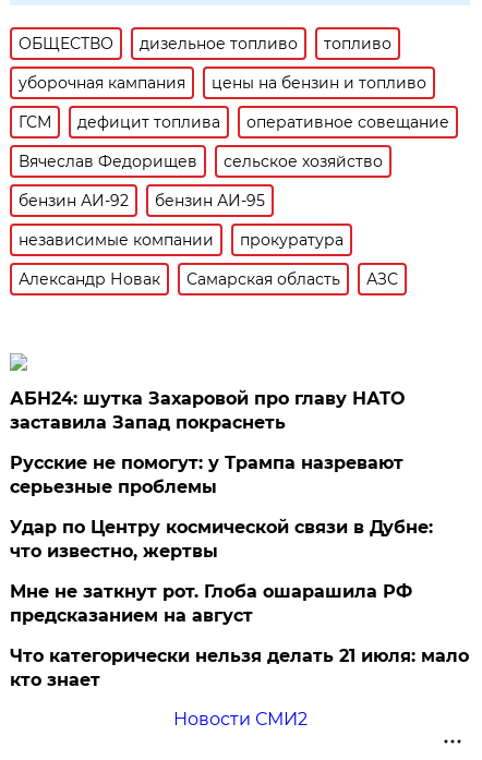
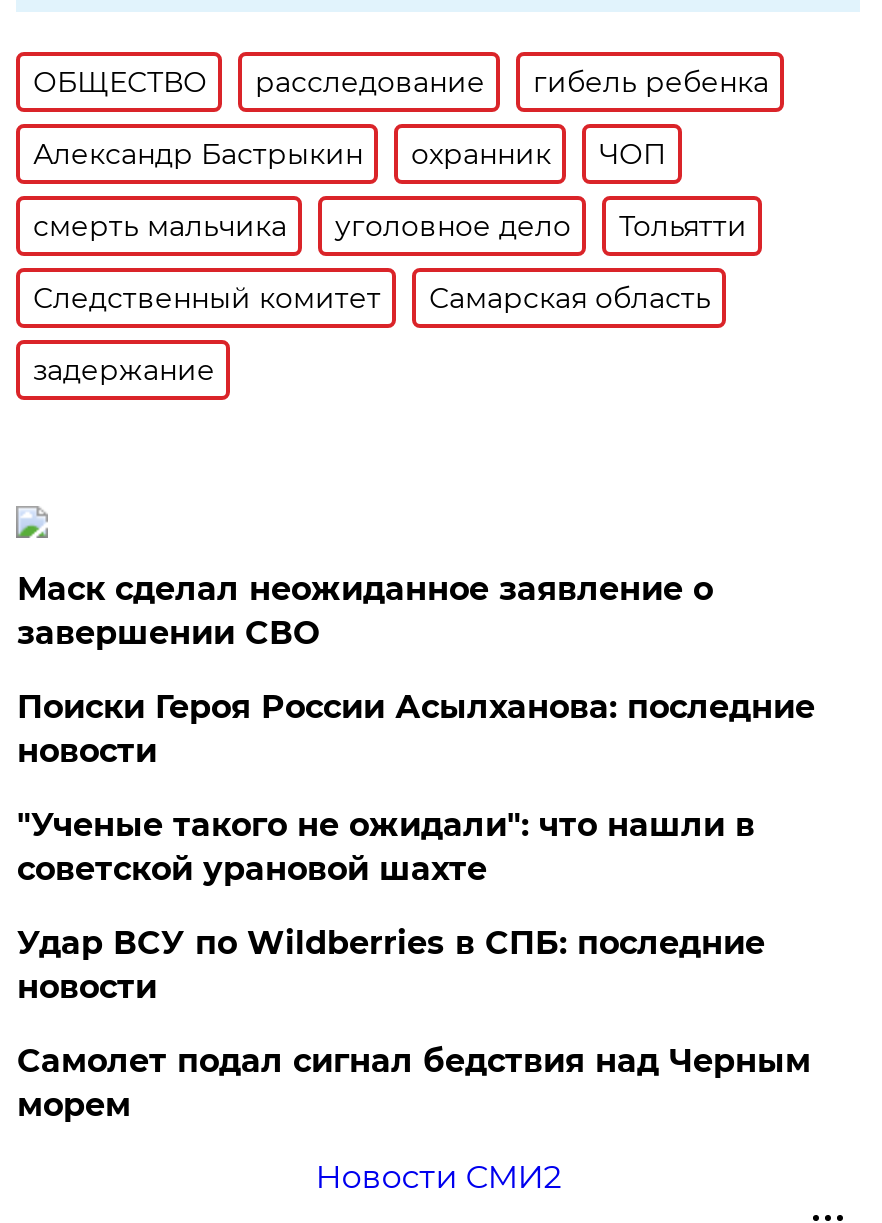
- дизельное топливо
- топливо
- уборочная кампания
- цены на бензин и топливо
- ГСМ
- дефицит топлива
- оперативное совещание
- Вячеслав Федорищев
- сельское хозяйство
- бензин АИ-92
- бензин АИ-95
- независимые компании
- прокуратура
- Александр Новак
+ расследование
+ гибель ребенка
+ Александр Бастрыкин
+ охранник
+ ЧОП
+ смерть мальчика
+ уголовное дело
+ Тольятти
+ Следственный комитет

moved up: Самарская область

- АЗС
+ задержание

- АБН24: шутка Захаровой про главу НАТО
- заставила Запад покраснеть
+ Маск сделал неожиданное заявление о
+ завершении СВО

- Русские не помогут: у Трампа назревают
- серьезные проблемы
+ Поиски Героя России Асылханова: последние
+ новости

- Удар по Центру космической связи в Дубне:
- что известно, жертвы
+ "Ученые такого не ожидали": что нашли в
+ советской урановой шахте

- Мне не заткнут рот. Глоба ошарашила РФ
- предсказанием на август
+ Удар ВСУ по Wildberries в СПБ: последние
+ новости

- Что категорически нельзя делать 21 июля: мало
- кто знает
+ Самолет подал сигнал бедствия над Черным
+ морем
